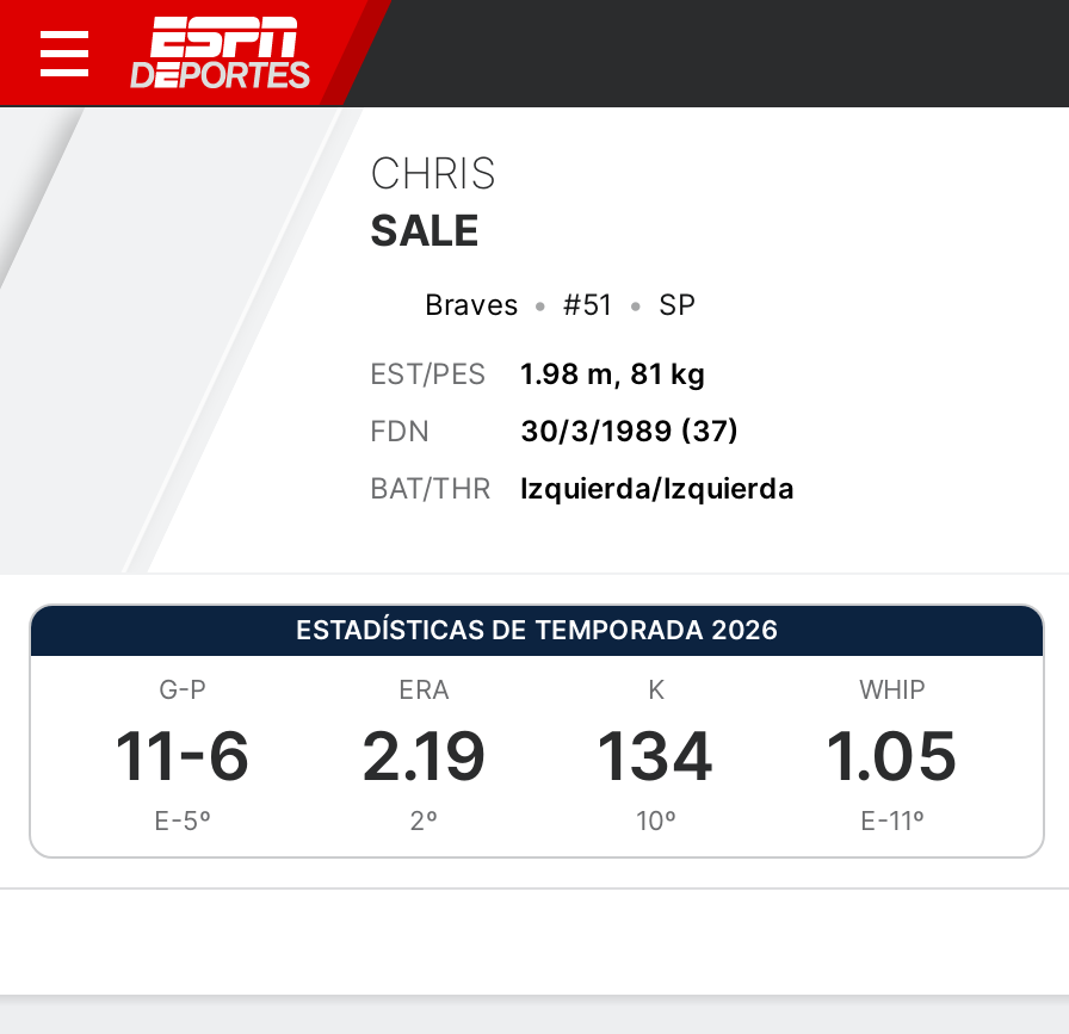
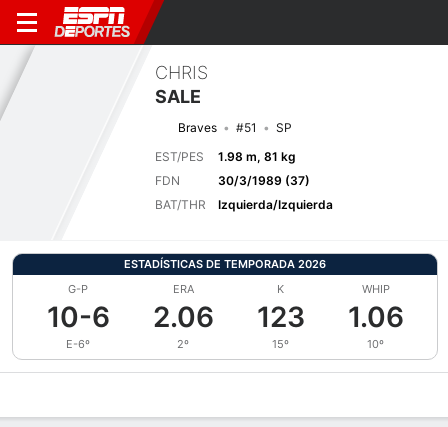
- 11-6
- E-5º
+ 10-6
+ E-6º

- 2.19
+ 2.06

- 134
- 10º
+ 123
+ 15º

- 1.05
- E-11º
+ 1.06
+ 10º
